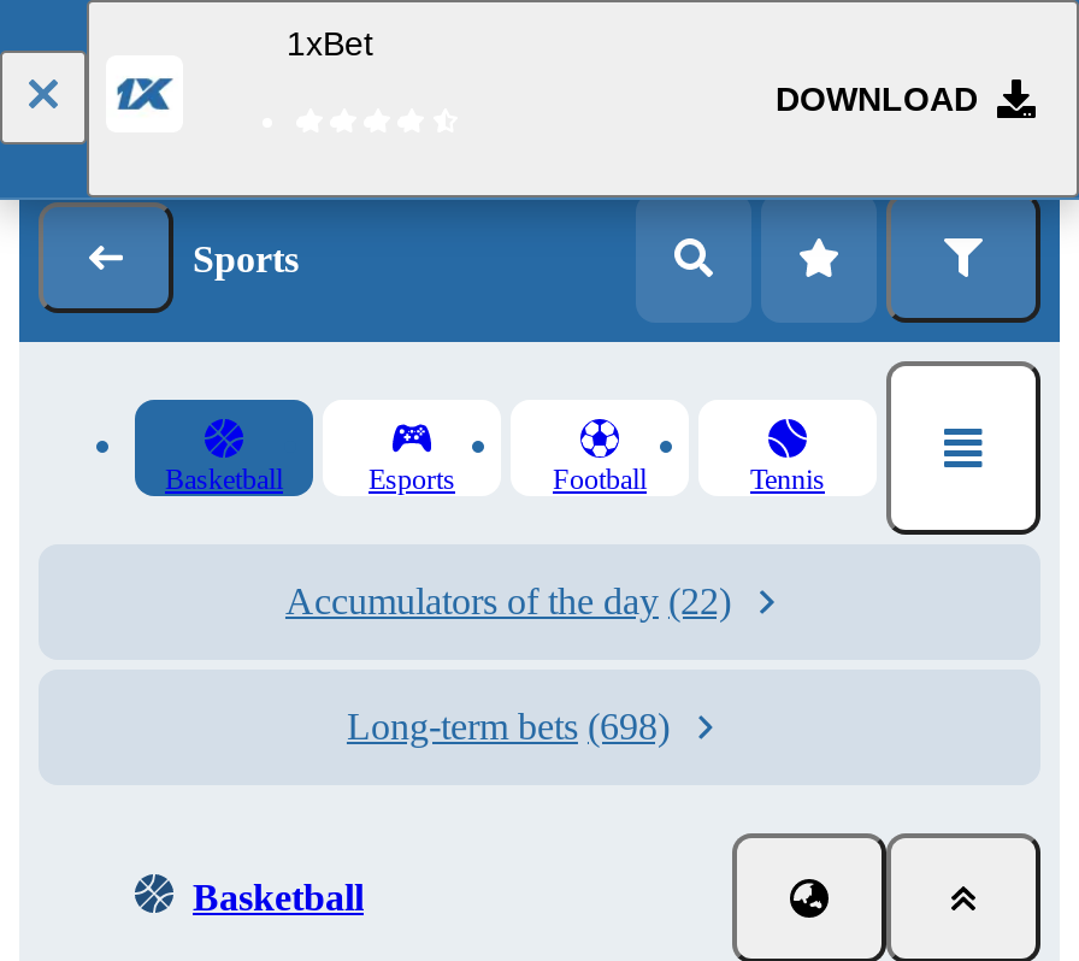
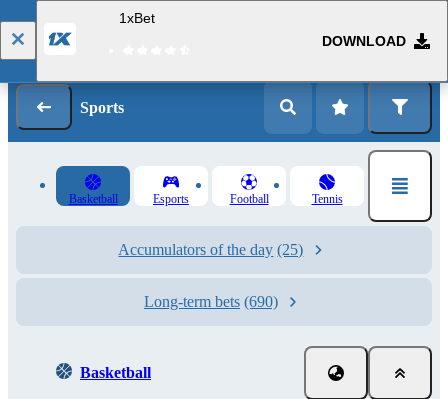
- Accumulators of the day (22)
+ Accumulators of the day (25)

- Long-term bets (698)
+ Long-term bets (690)
